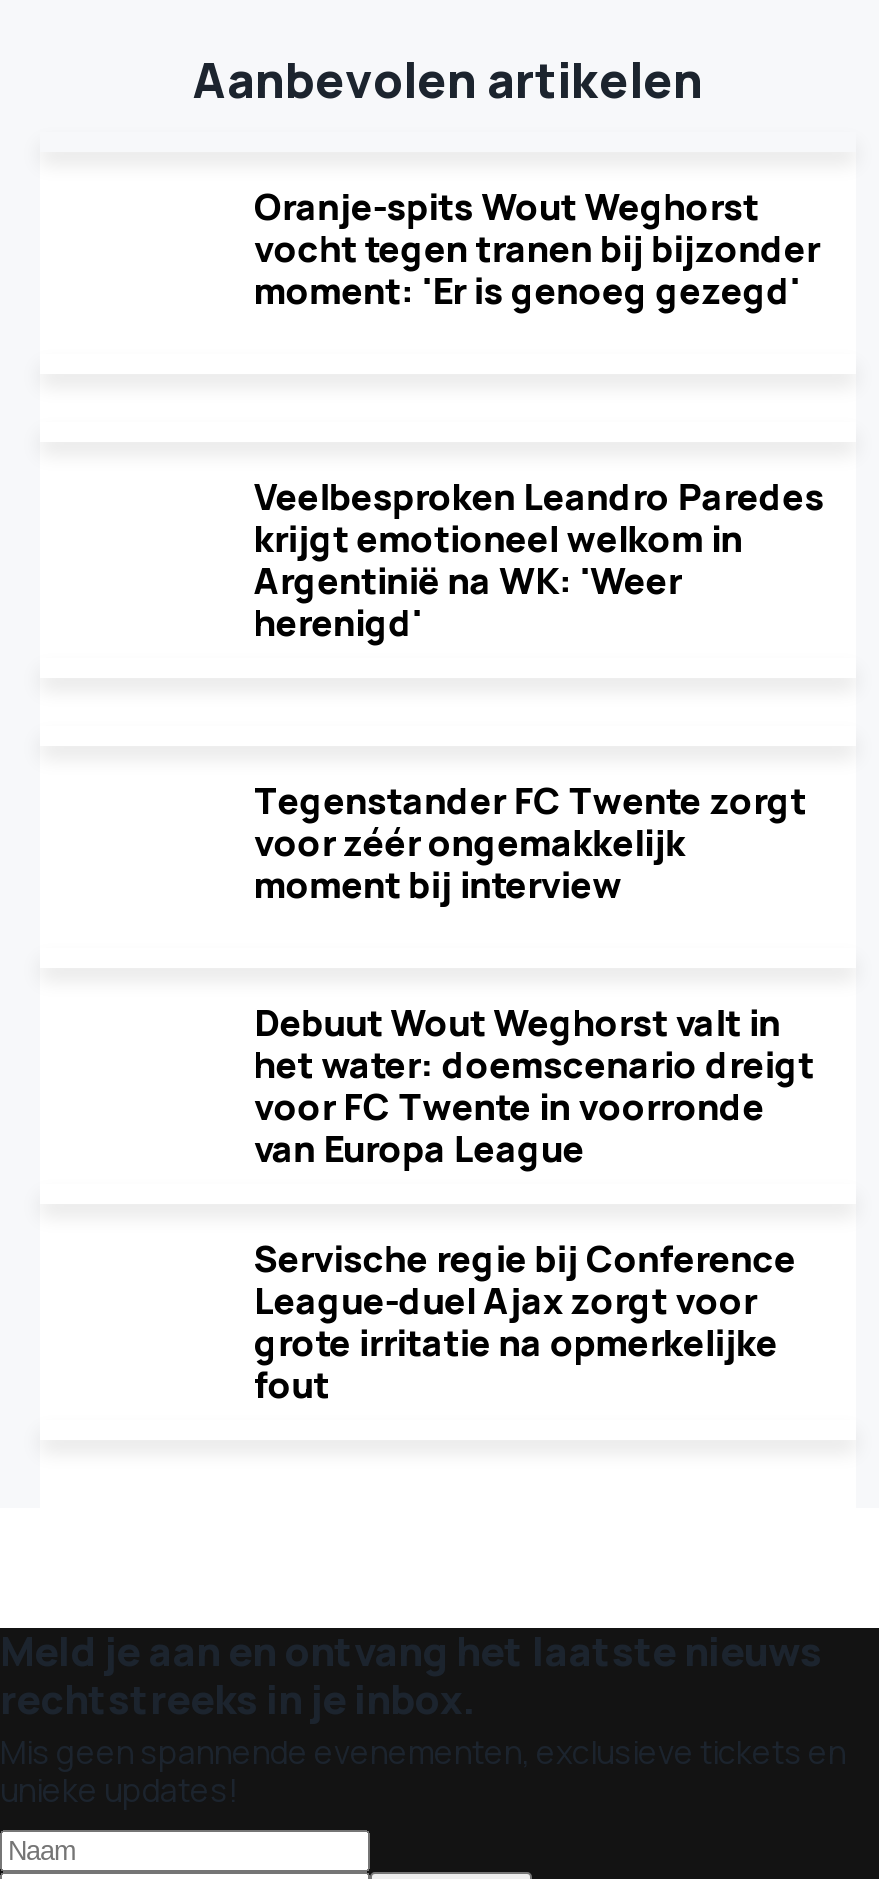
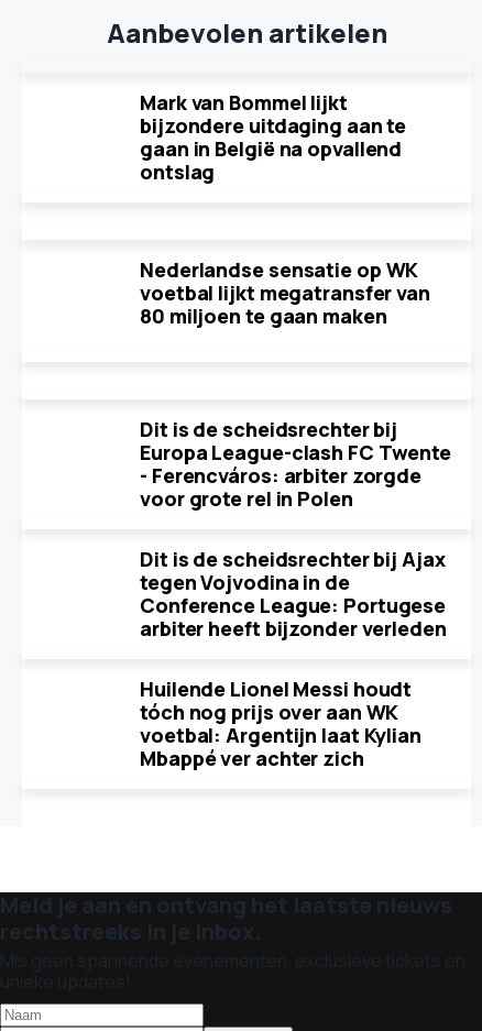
- Oranje-spits Wout Weghorst
- vocht tegen tranen bij bijzonder
- moment: 'Er is genoeg gezegd'
+ Mark van Bommel lijkt
+ bijzondere uitdaging aan te
+ gaan in België na opvallend
+ ontslag

- Veelbesproken Leandro Paredes
- krijgt emotioneel welkom in
- Argentinië na WK: 'Weer
- herenigd'
+ Nederlandse sensatie op WK
+ voetbal lijkt megatransfer van
+ 80 miljoen te gaan maken

- Tegenstander FC Twente zorgt
- voor zéér ongemakkelijk
- moment bij interview
+ Dit is de scheidsrechter bij
+ Europa League-clash FC Twente
+ - Ferencváros: arbiter zorgde
+ voor grote rel in Polen

- Debuut Wout Weghorst valt in
- het water: doemscenario dreigt
- voor FC Twente in voorronde
- van Europa League
+ Dit is de scheidsrechter bij Ajax
+ tegen Vojvodina in de
+ Conference League: Portugese
+ arbiter heeft bijzonder verleden

- Servische regie bij Conference
- League-duel Ajax zorgt voor
- grote irritatie na opmerkelijke
- fout
+ Huilende Lionel Messi houdt
+ tóch nog prijs over aan WK
+ voetbal: Argentijn laat Kylian
+ Mbappé ver achter zich
